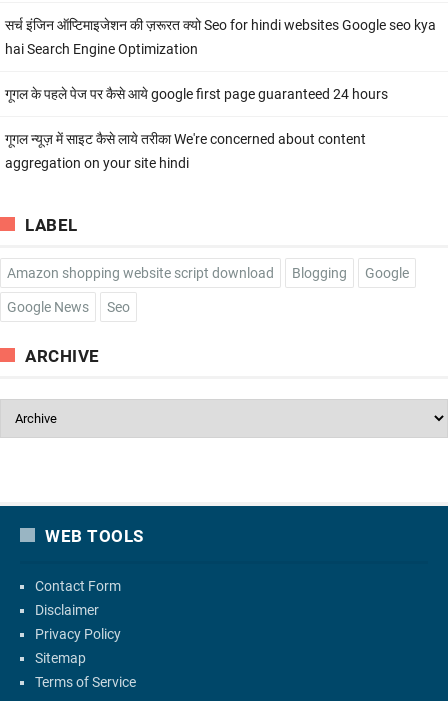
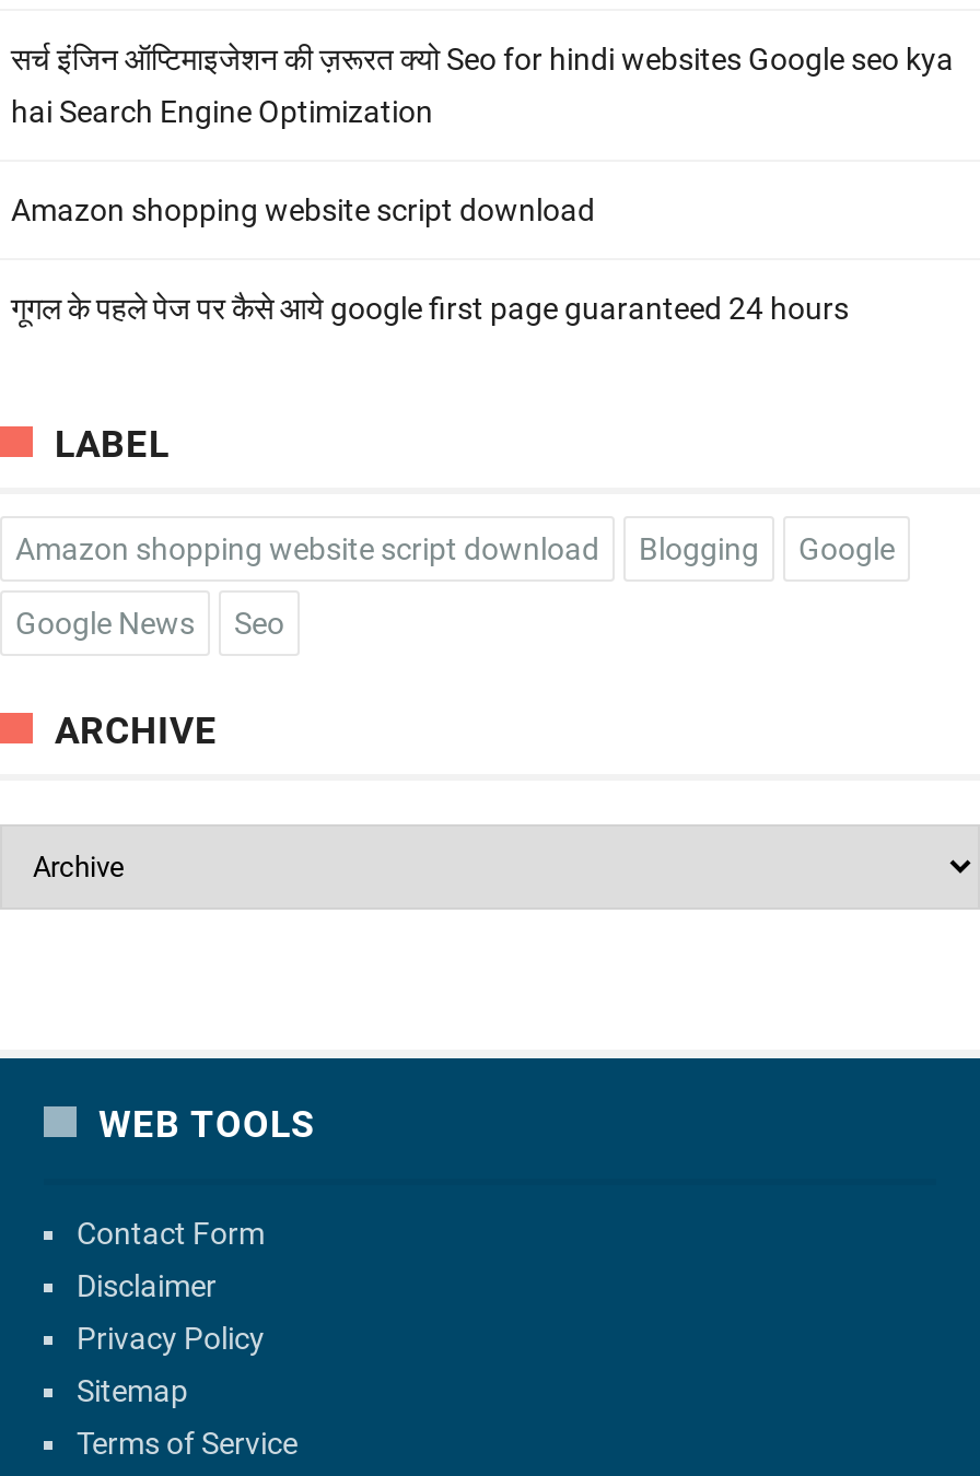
+ Amazon shopping website script download

moved down: गूगल के पहले पेज पर कैसे आये google first page guaranteed 24 hours

- गूगल न्यूज़ में साइट कैसे लाये तरीका We're concerned about content
- aggregation on your site hindi
